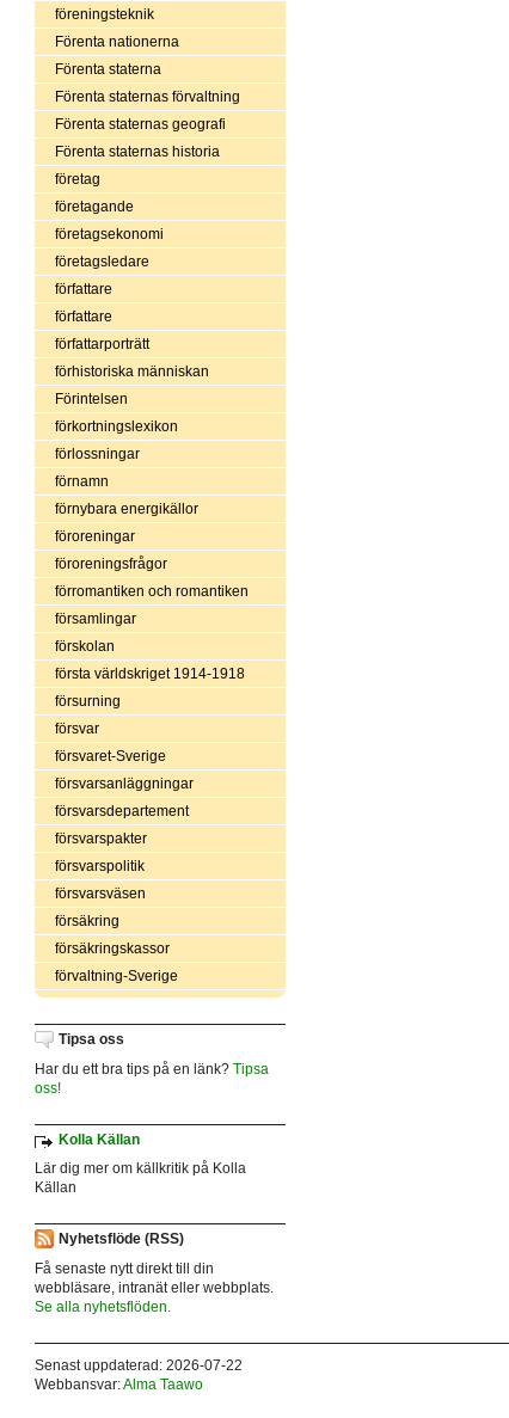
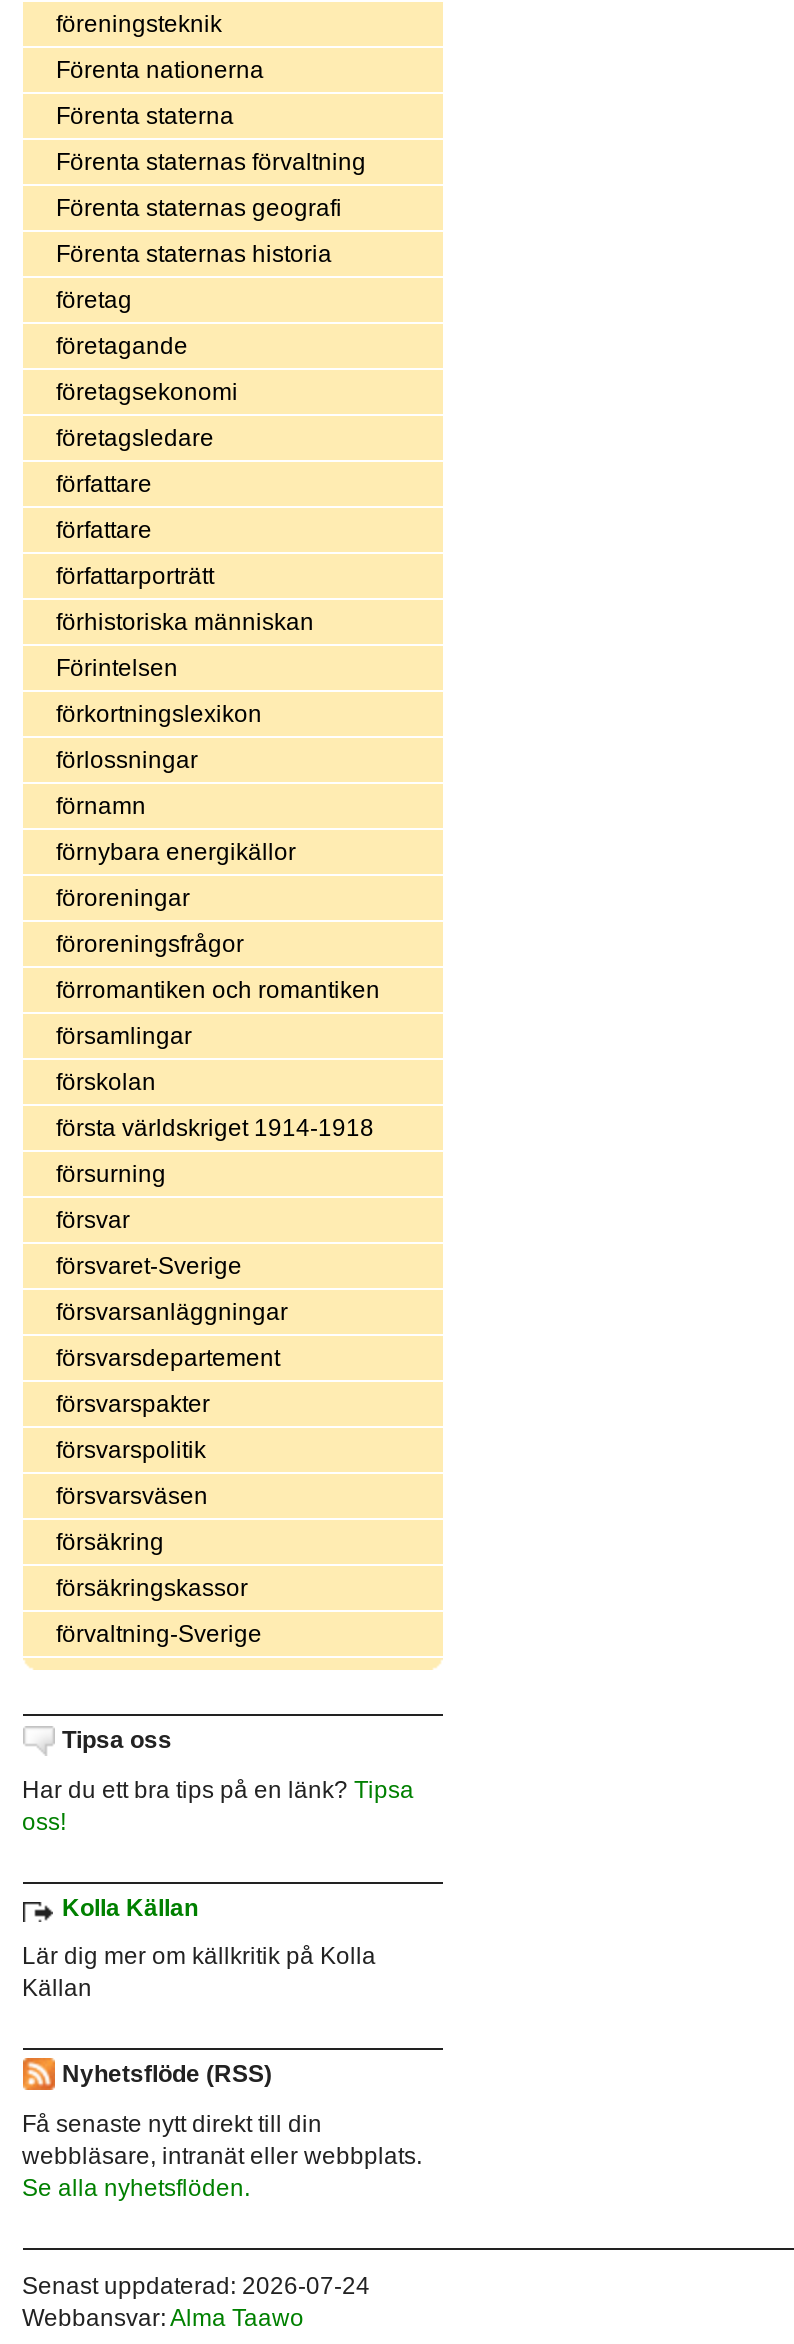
- Senast uppdaterad: 2026-07-22
+ Senast uppdaterad: 2026-07-24
